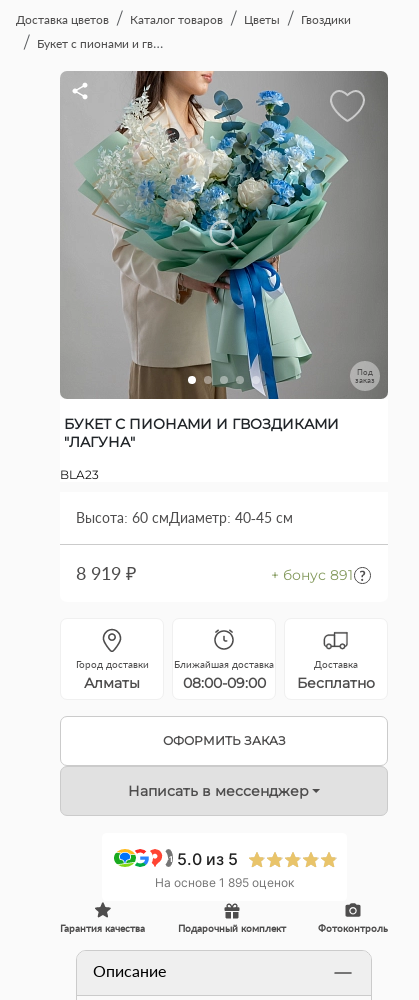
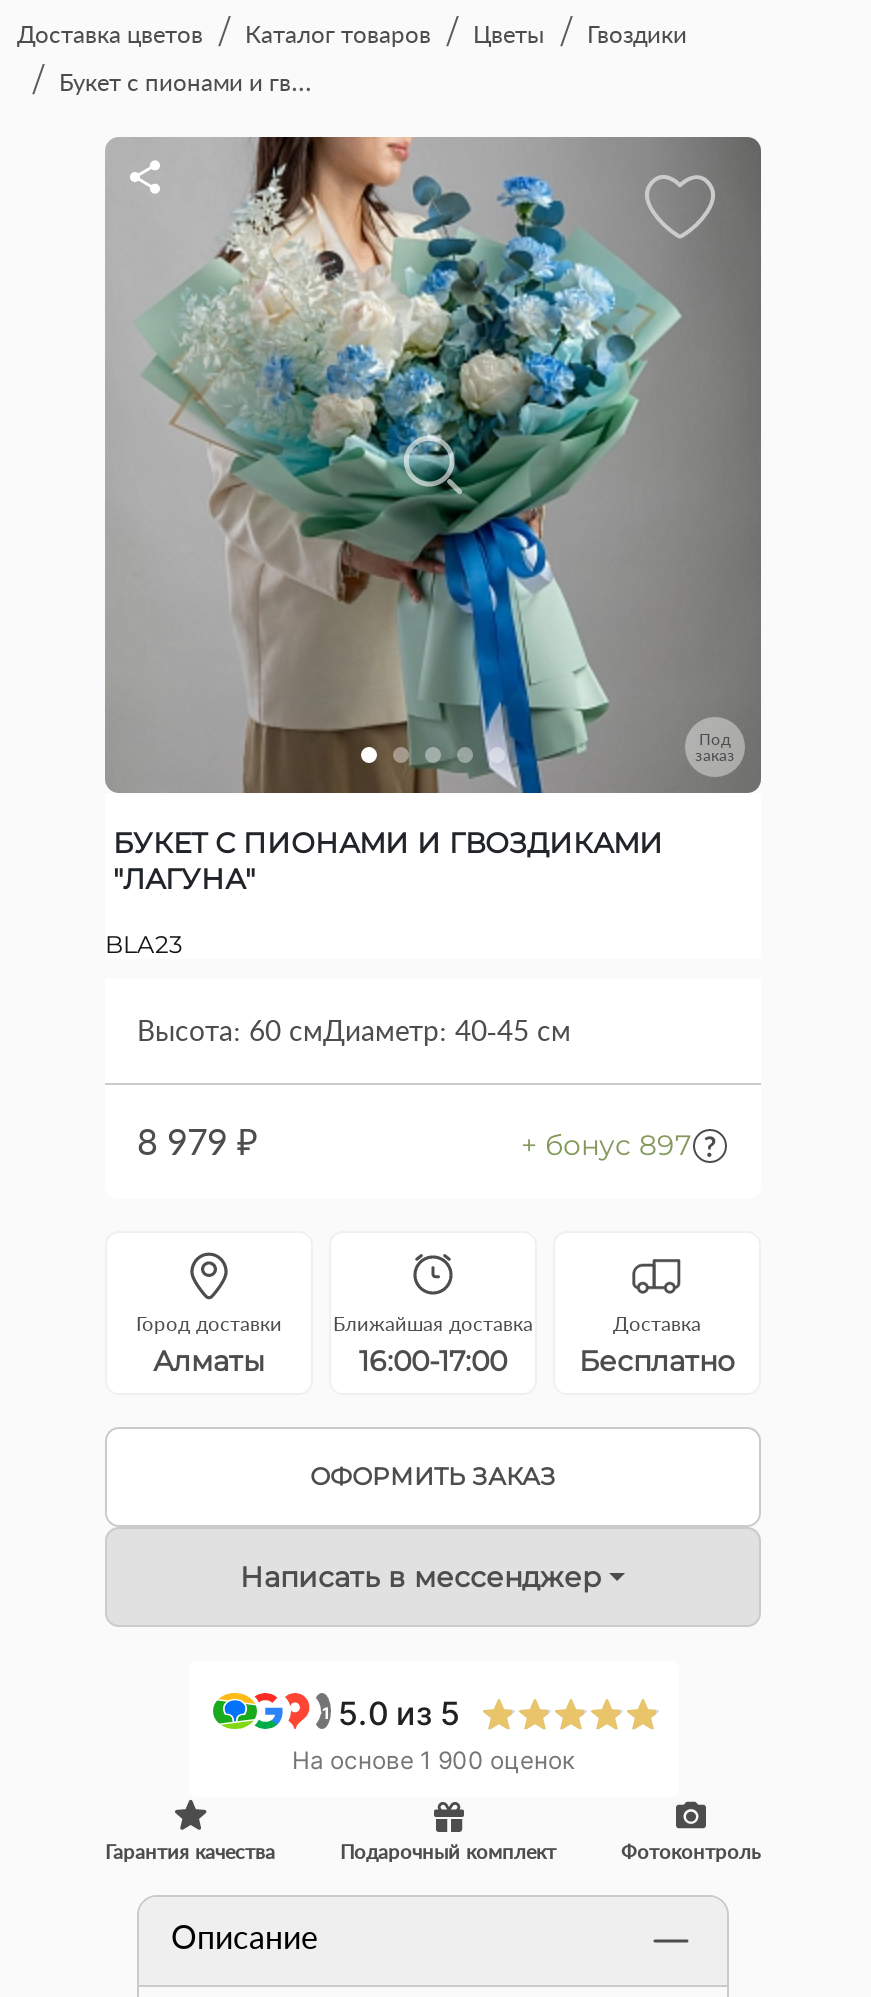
- 8 919 ₽
+ 8 979 ₽

- + бонус 891
+ + бонус 897

- 08:00-09:00 Бесплатно
+ 16:00-17:00 Бесплатно

- На основе 1 895 оценок
+ На основе 1 900 оценок
